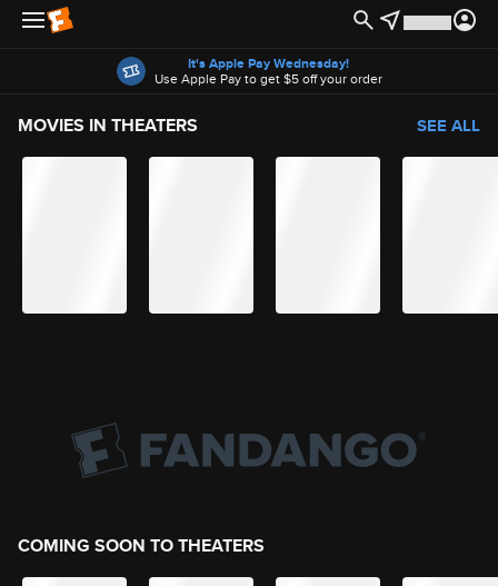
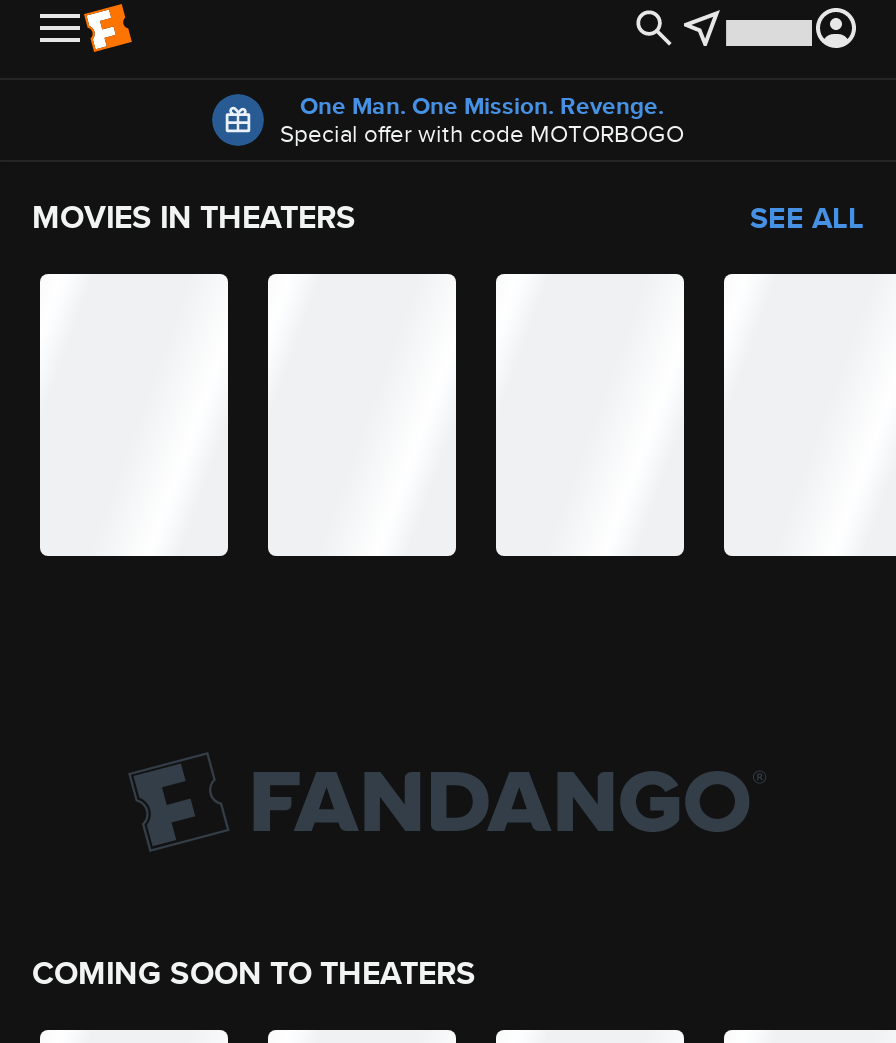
- It's Apple Pay Wednesday!
- Use Apple Pay to get $5 off your order
+ One Man. One Mission. Revenge.
+ Special offer with code MOTORBOGO
